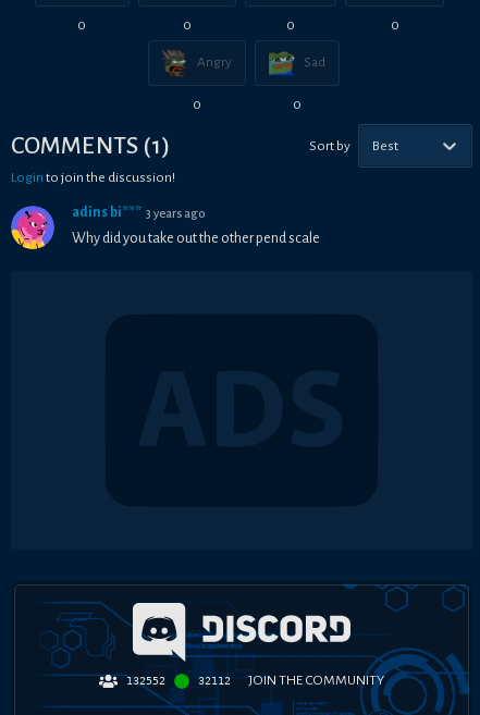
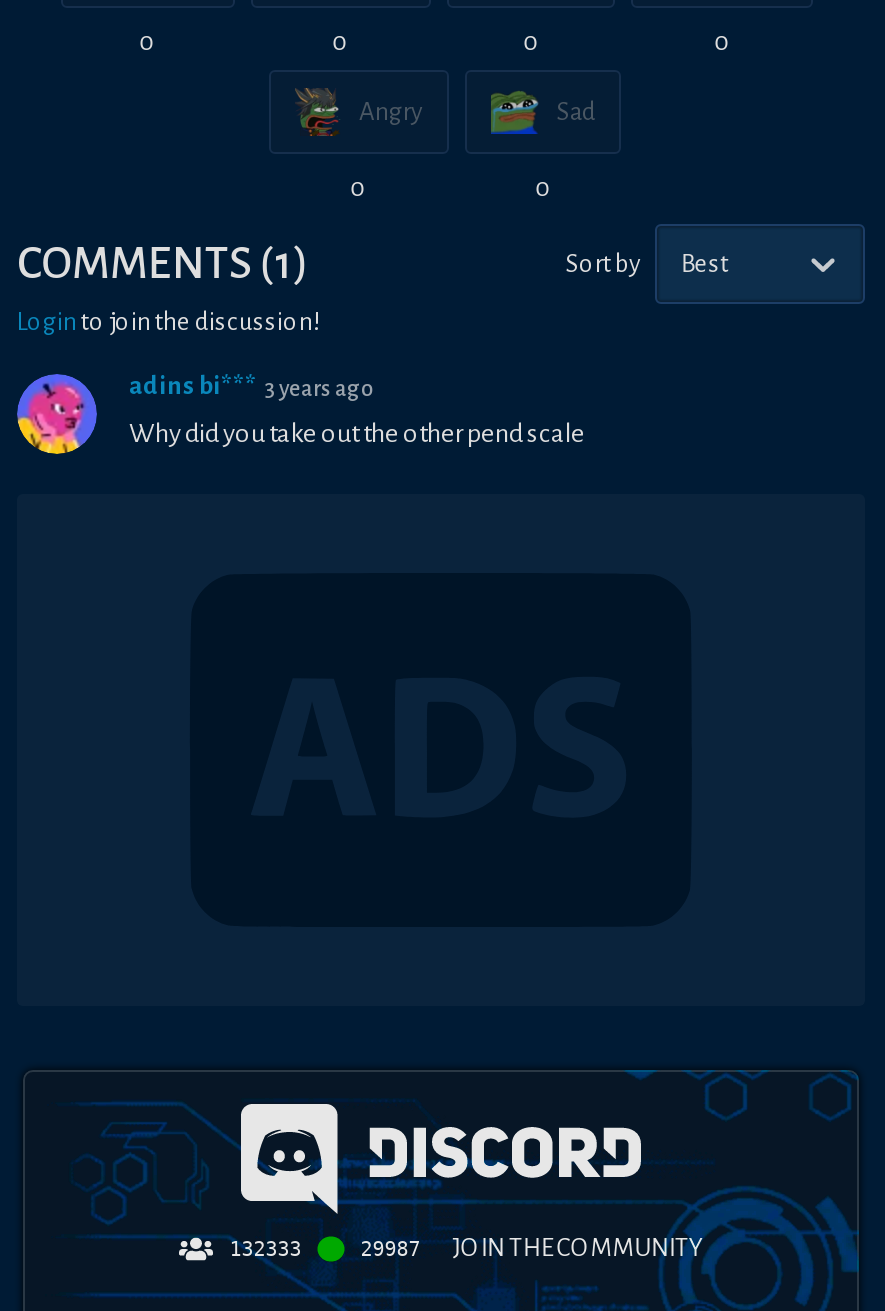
- 132552
+ 132333

- 32112 JOIN THE COMMUNITY
+ 29987 JOIN THE COMMUNITY
